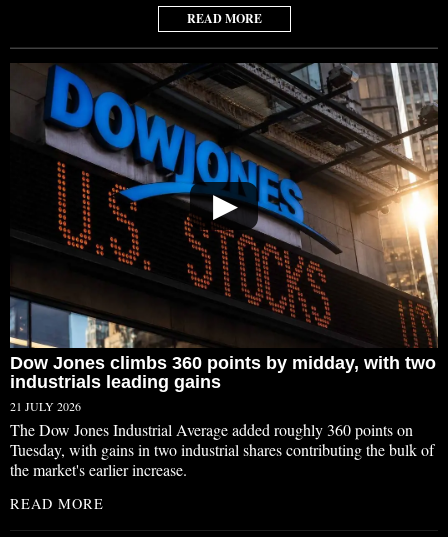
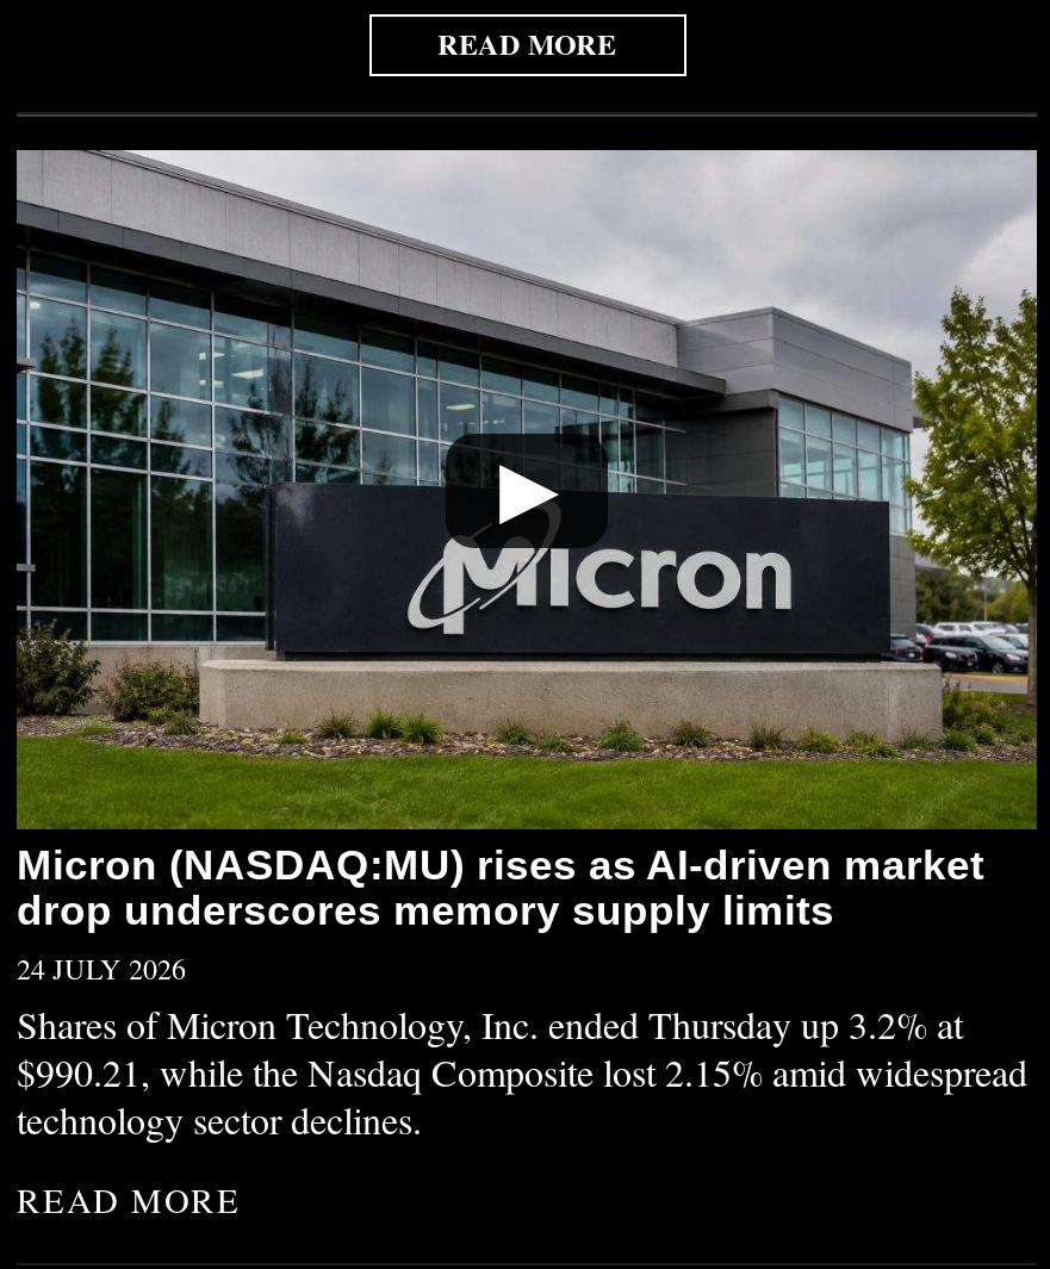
- [image]
- Dow Jones climbs 360 points by midday, with two
- industrials leading gains
- 21 JULY 2026
- The Dow Jones Industrial Average added roughly 360 points on
- Tuesday, with gains in two industrial shares contributing the bulk of
- the market's earlier increase.
+ [image]
+ Micron (NASDAQ:MU) rises as AI-driven market
+ drop underscores memory supply limits
+ 24 JULY 2026
+ Shares of Micron Technology, Inc. ended Thursday up 3.2% at
+ $990.21, while the Nasdaq Composite lost 2.15% amid widespread
+ technology sector declines.
